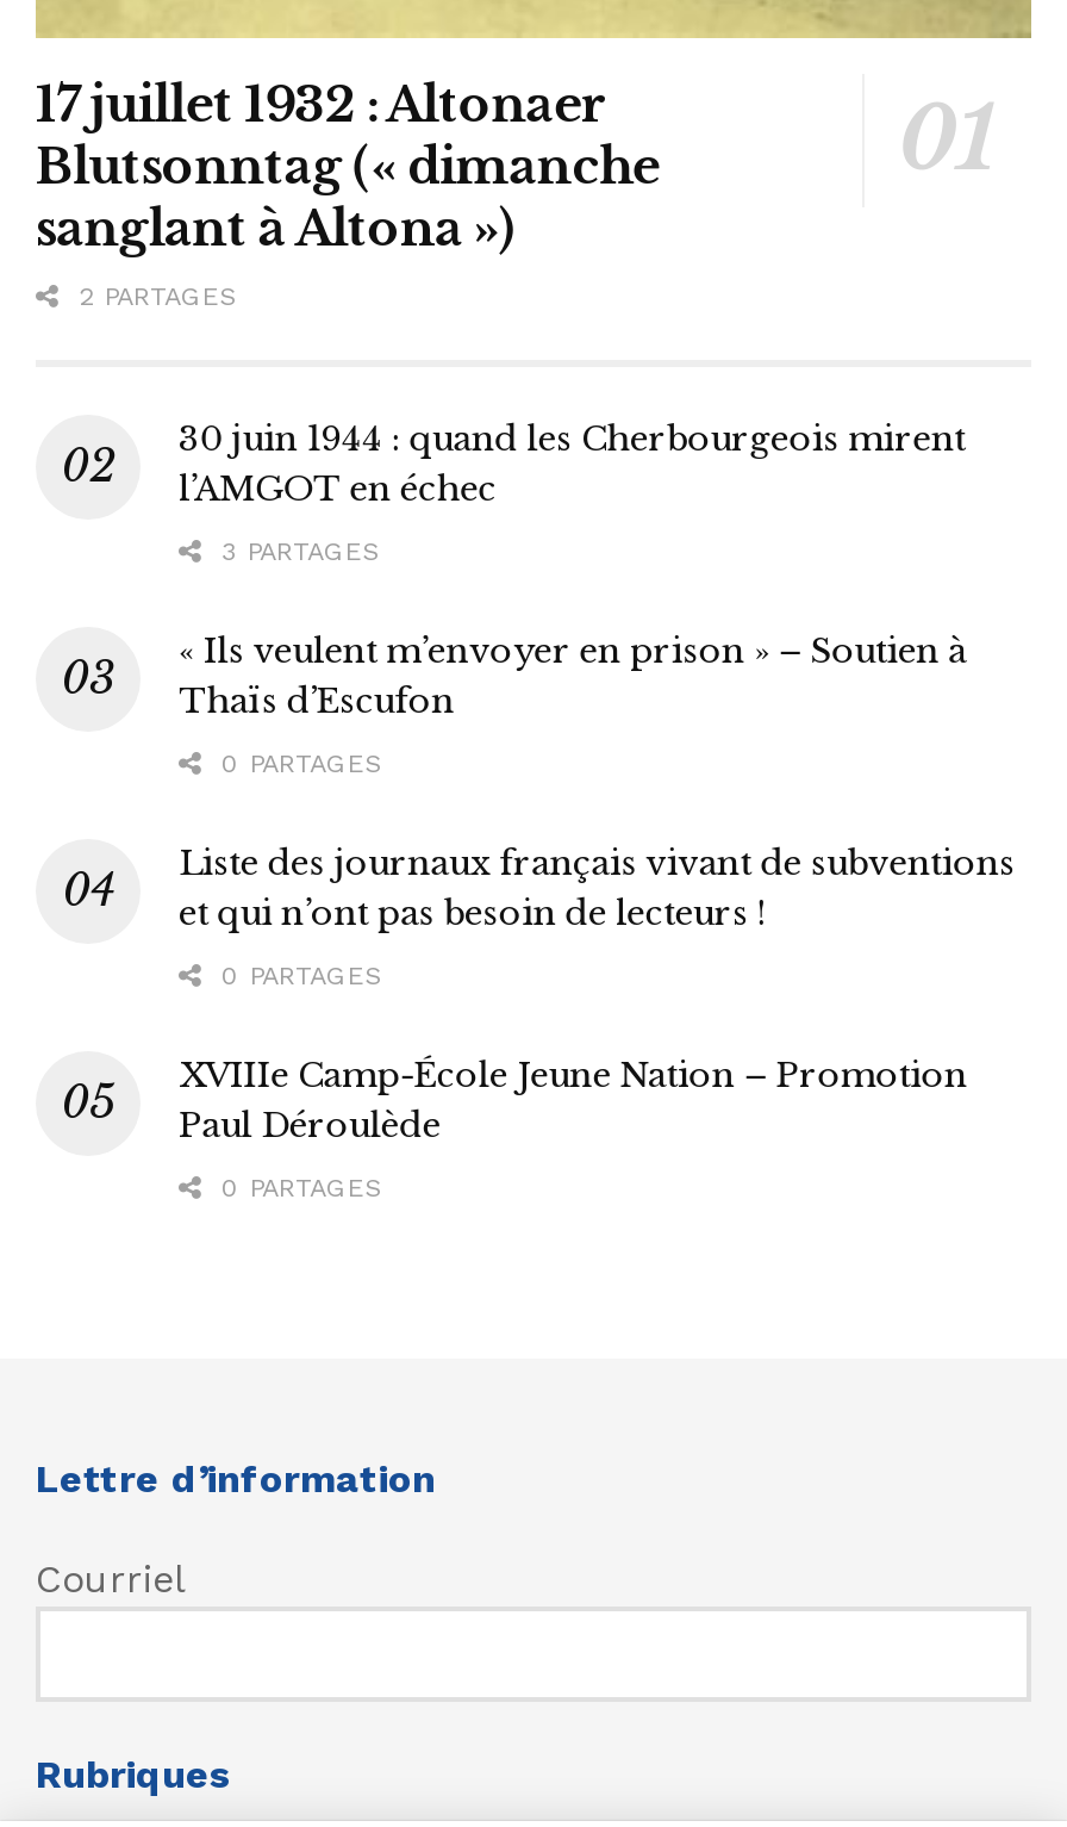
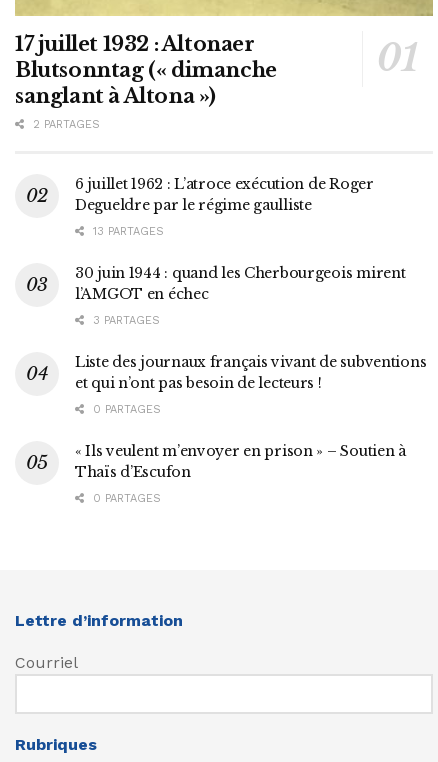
+ 6 juillet 1962 : L’atroce exécution de Roger
+ Degueldre par le régime gaulliste
+ 13 PARTAGES

moved down: 30 juin 1944 : quand les Cherbourgeois mirent | l’AMGOT en échec | 3 PARTAGES

moved down: « Ils veulent m’envoyer en prison » – Soutien à | Thaïs d’Escufon

- 0 PARTAGES

- XVIIIe Camp-École Jeune Nation – Promotion
- Paul Déroulède
